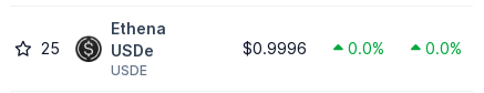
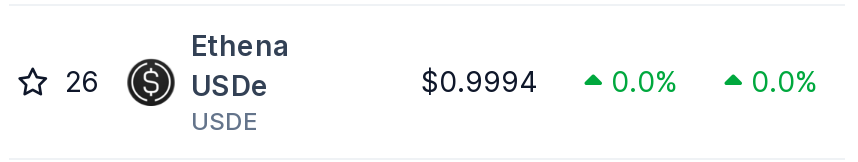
- 25
+ 26

- $0.9996
+ $0.9994
